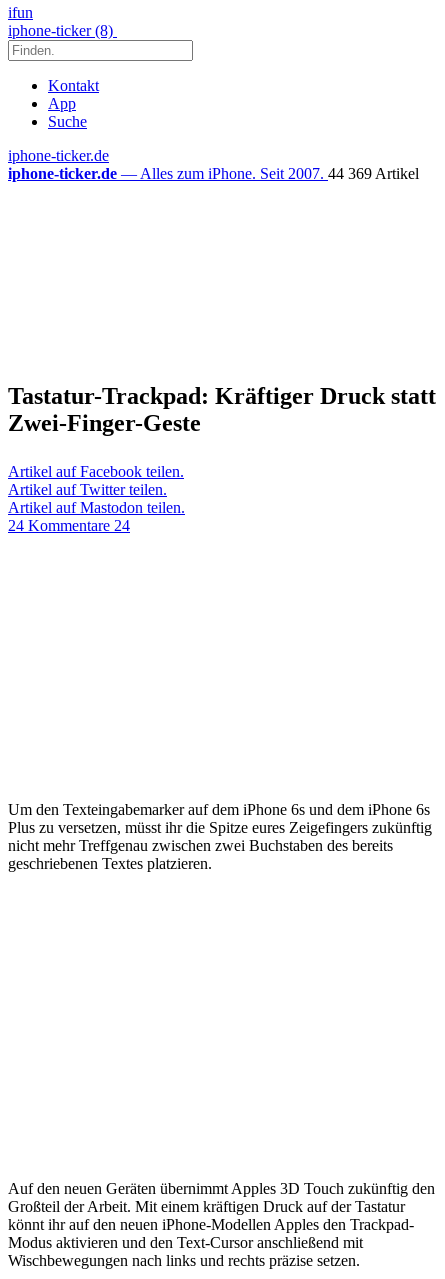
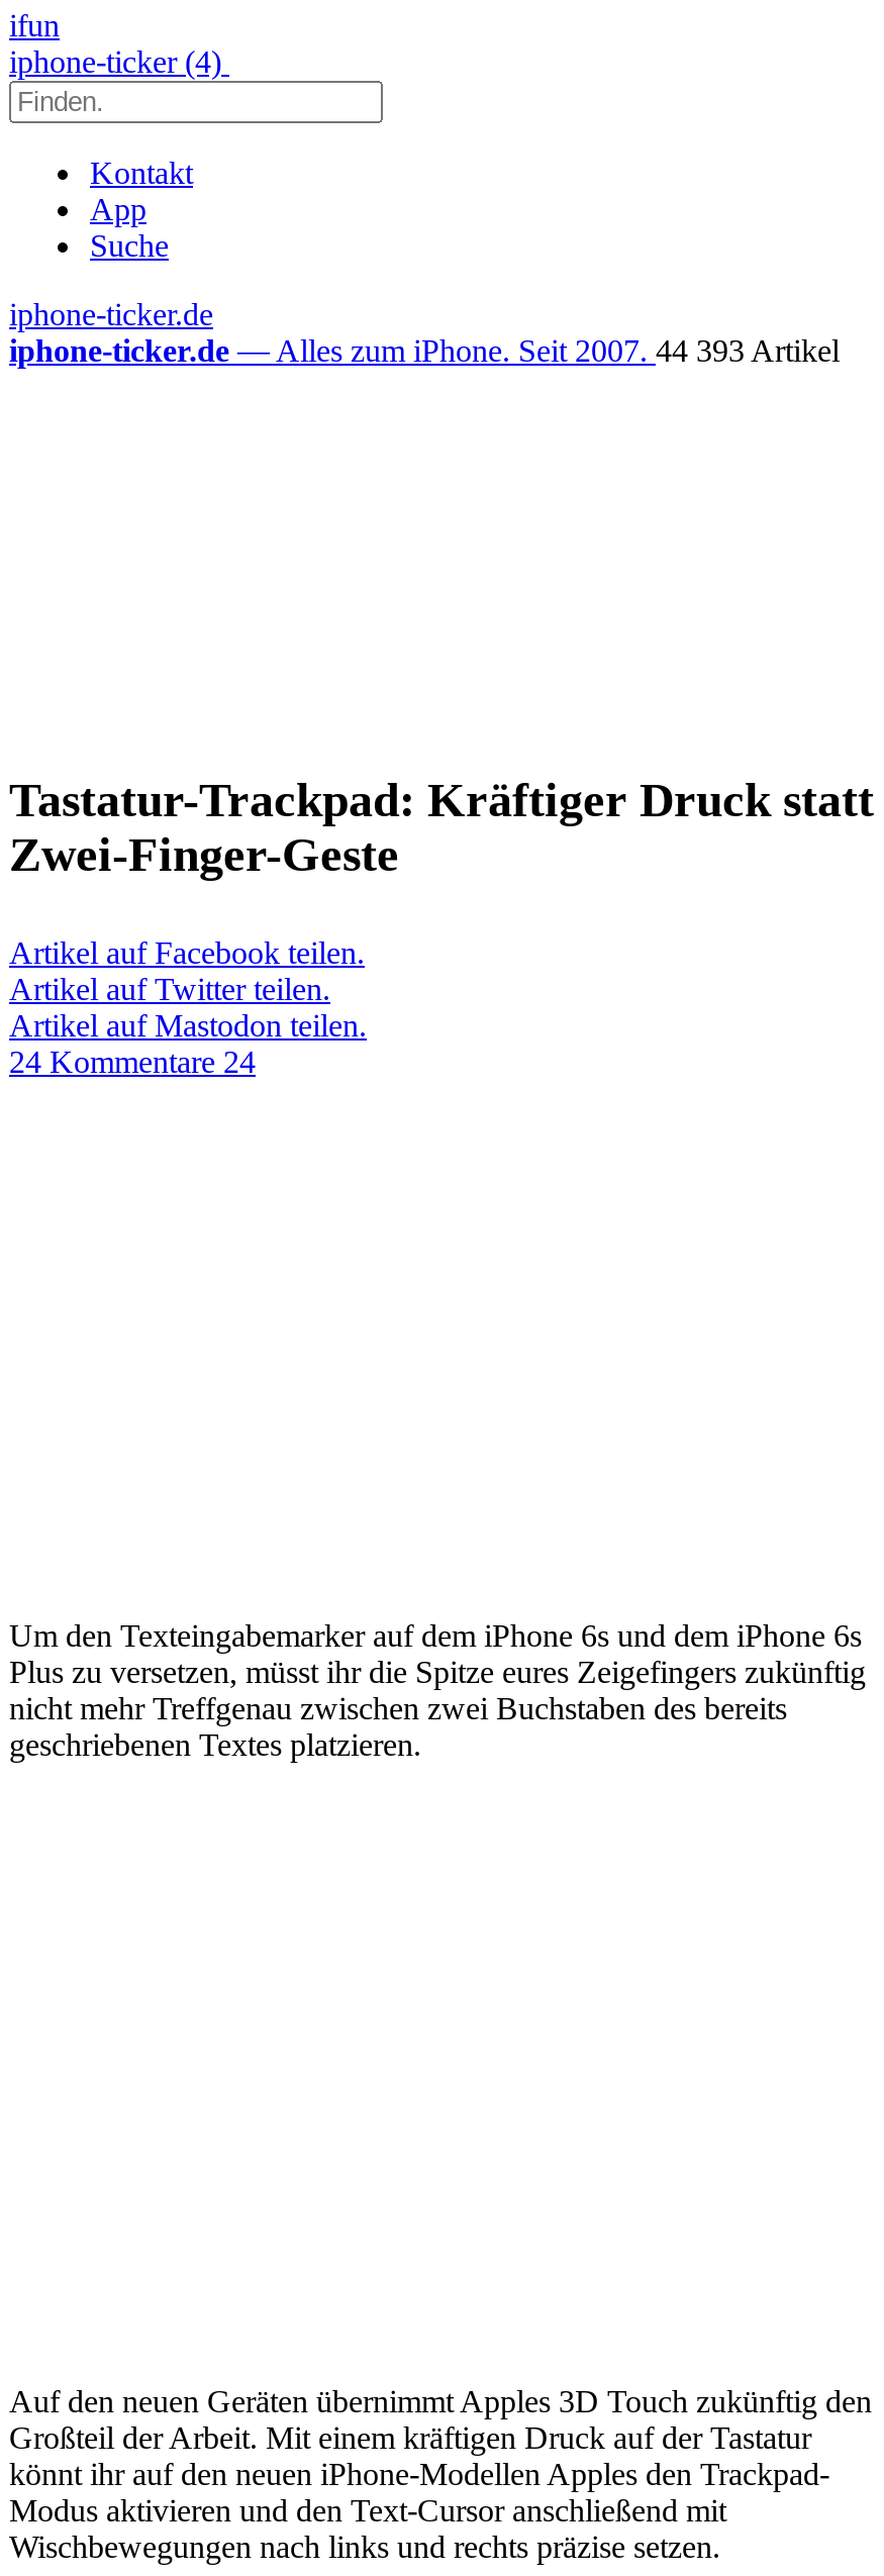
- iphone-ticker (8)
+ iphone-ticker (4)

- iphone-ticker.de — Alles zum iPhone. Seit 2007. 44 369 Artikel
+ iphone-ticker.de — Alles zum iPhone. Seit 2007. 44 393 Artikel
